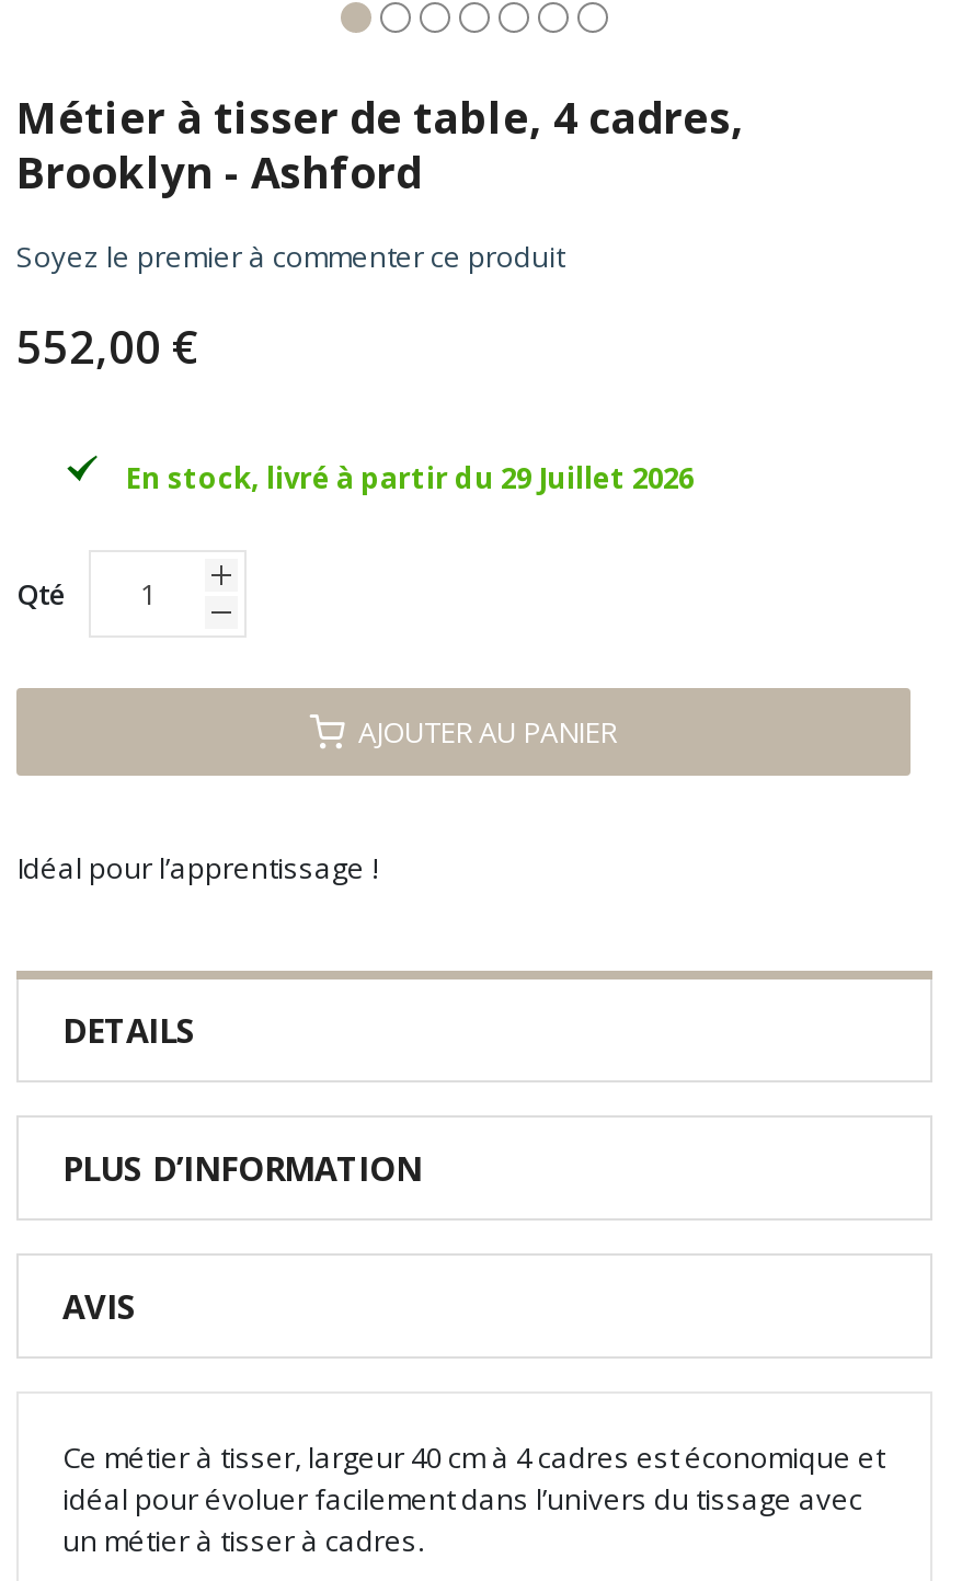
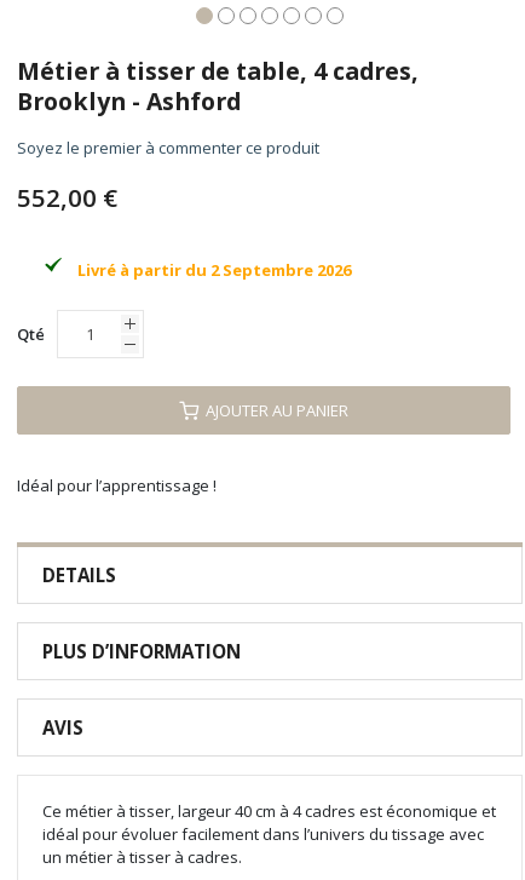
- En stock, livré à partir du 29 Juillet 2026
+ Livré à partir du 2 Septembre 2026
